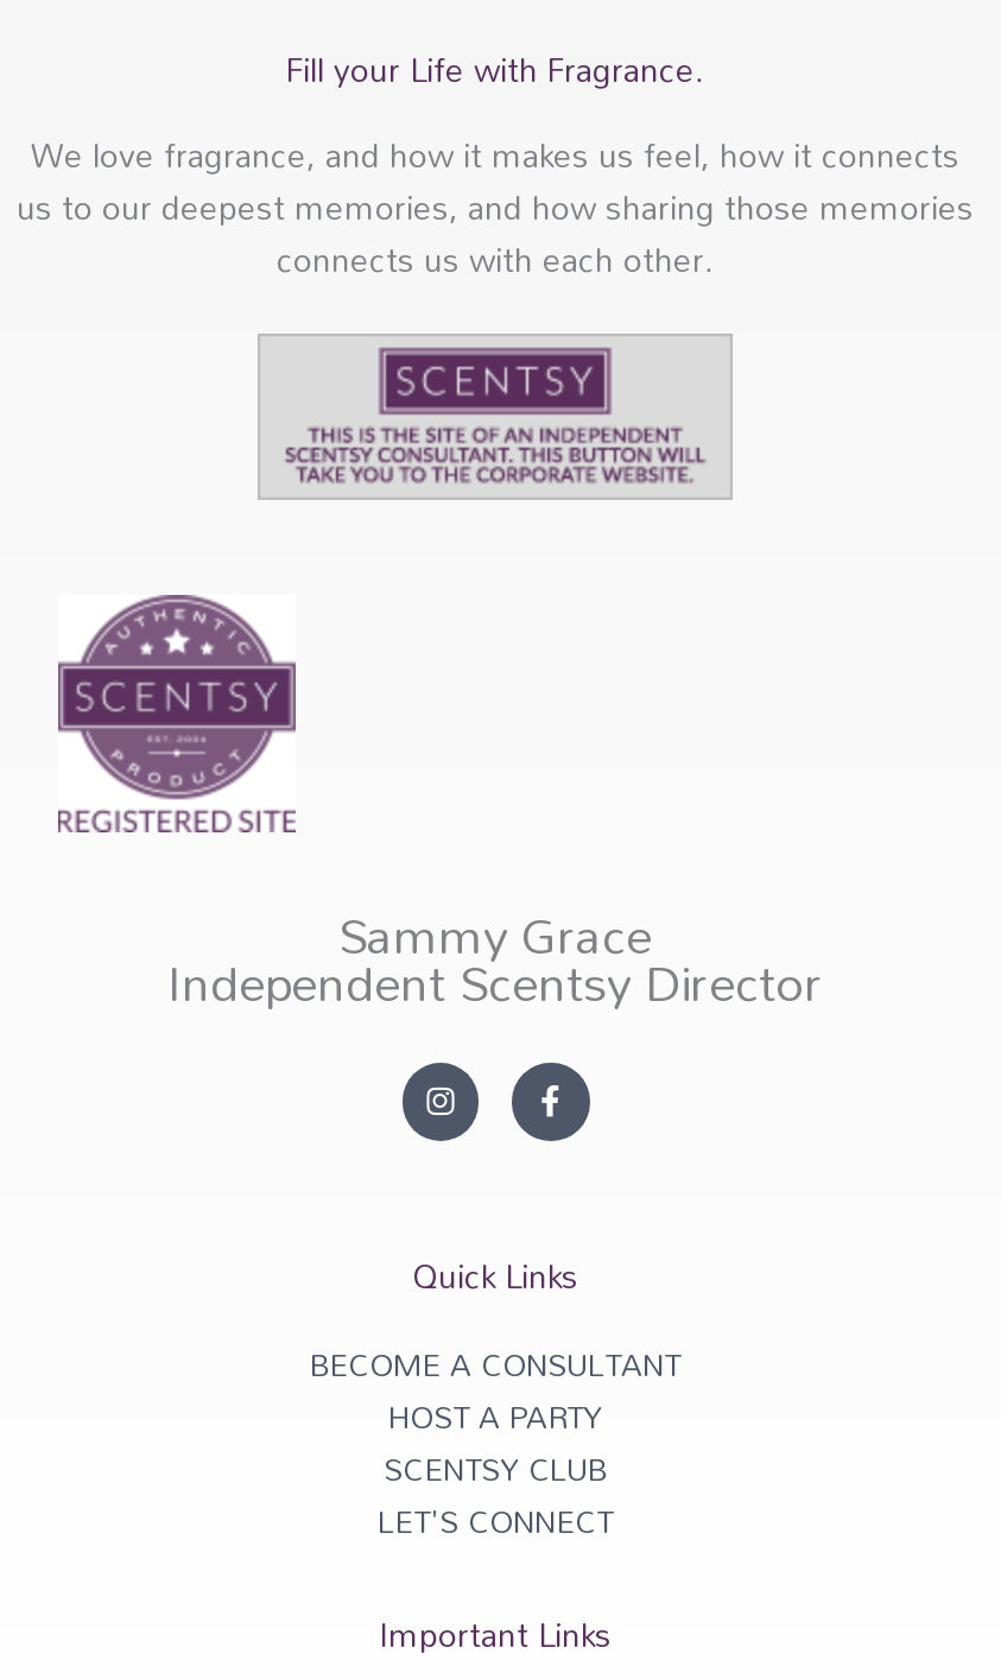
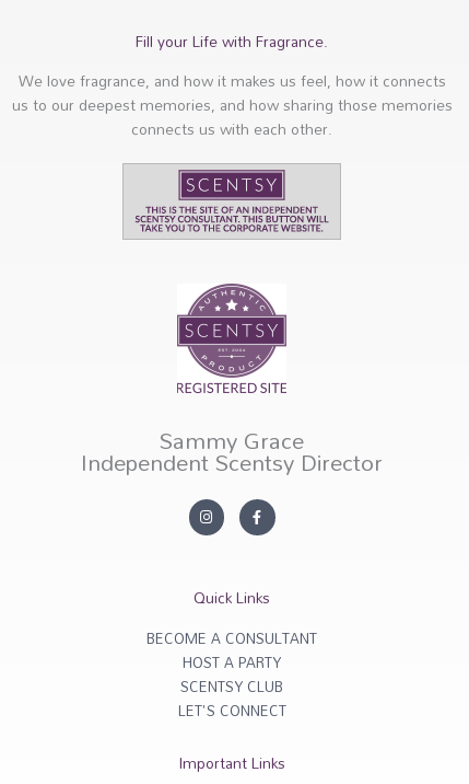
+ [image]

- [image]
